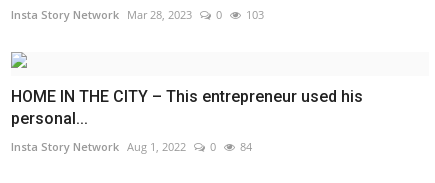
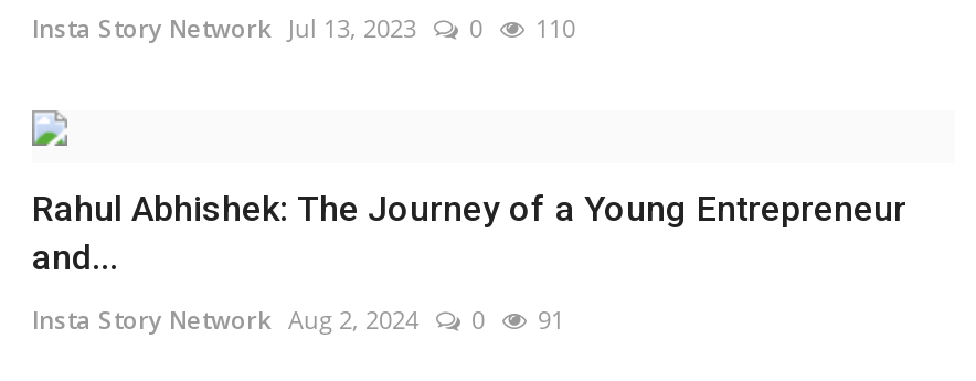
- Insta Story Network Mar 28, 2023
+ Insta Story Network Jul 13, 2023

- 103
+ 110

- HOME IN THE CITY – This entrepreneur used his
- personal...
+ Rahul Abhishek: The Journey of a Young Entrepreneur
+ and...

- Insta Story Network Aug 1, 2022
+ Insta Story Network Aug 2, 2024

- 84
+ 91
